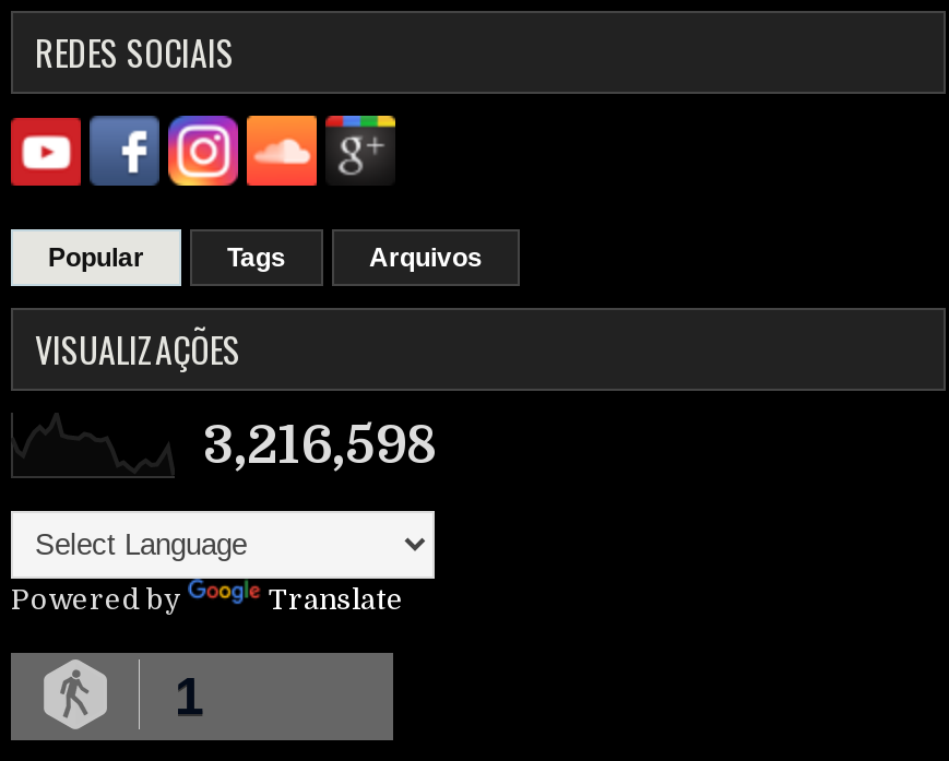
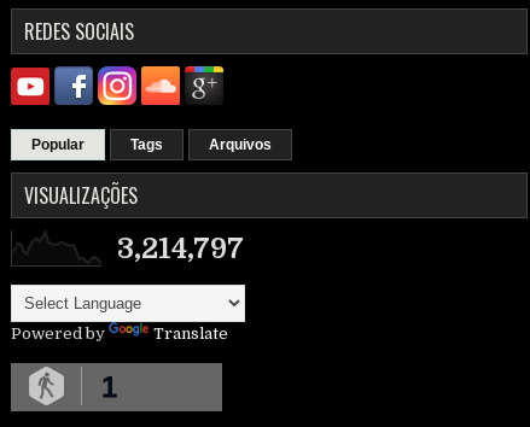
- 3,216,598
+ 3,214,797
